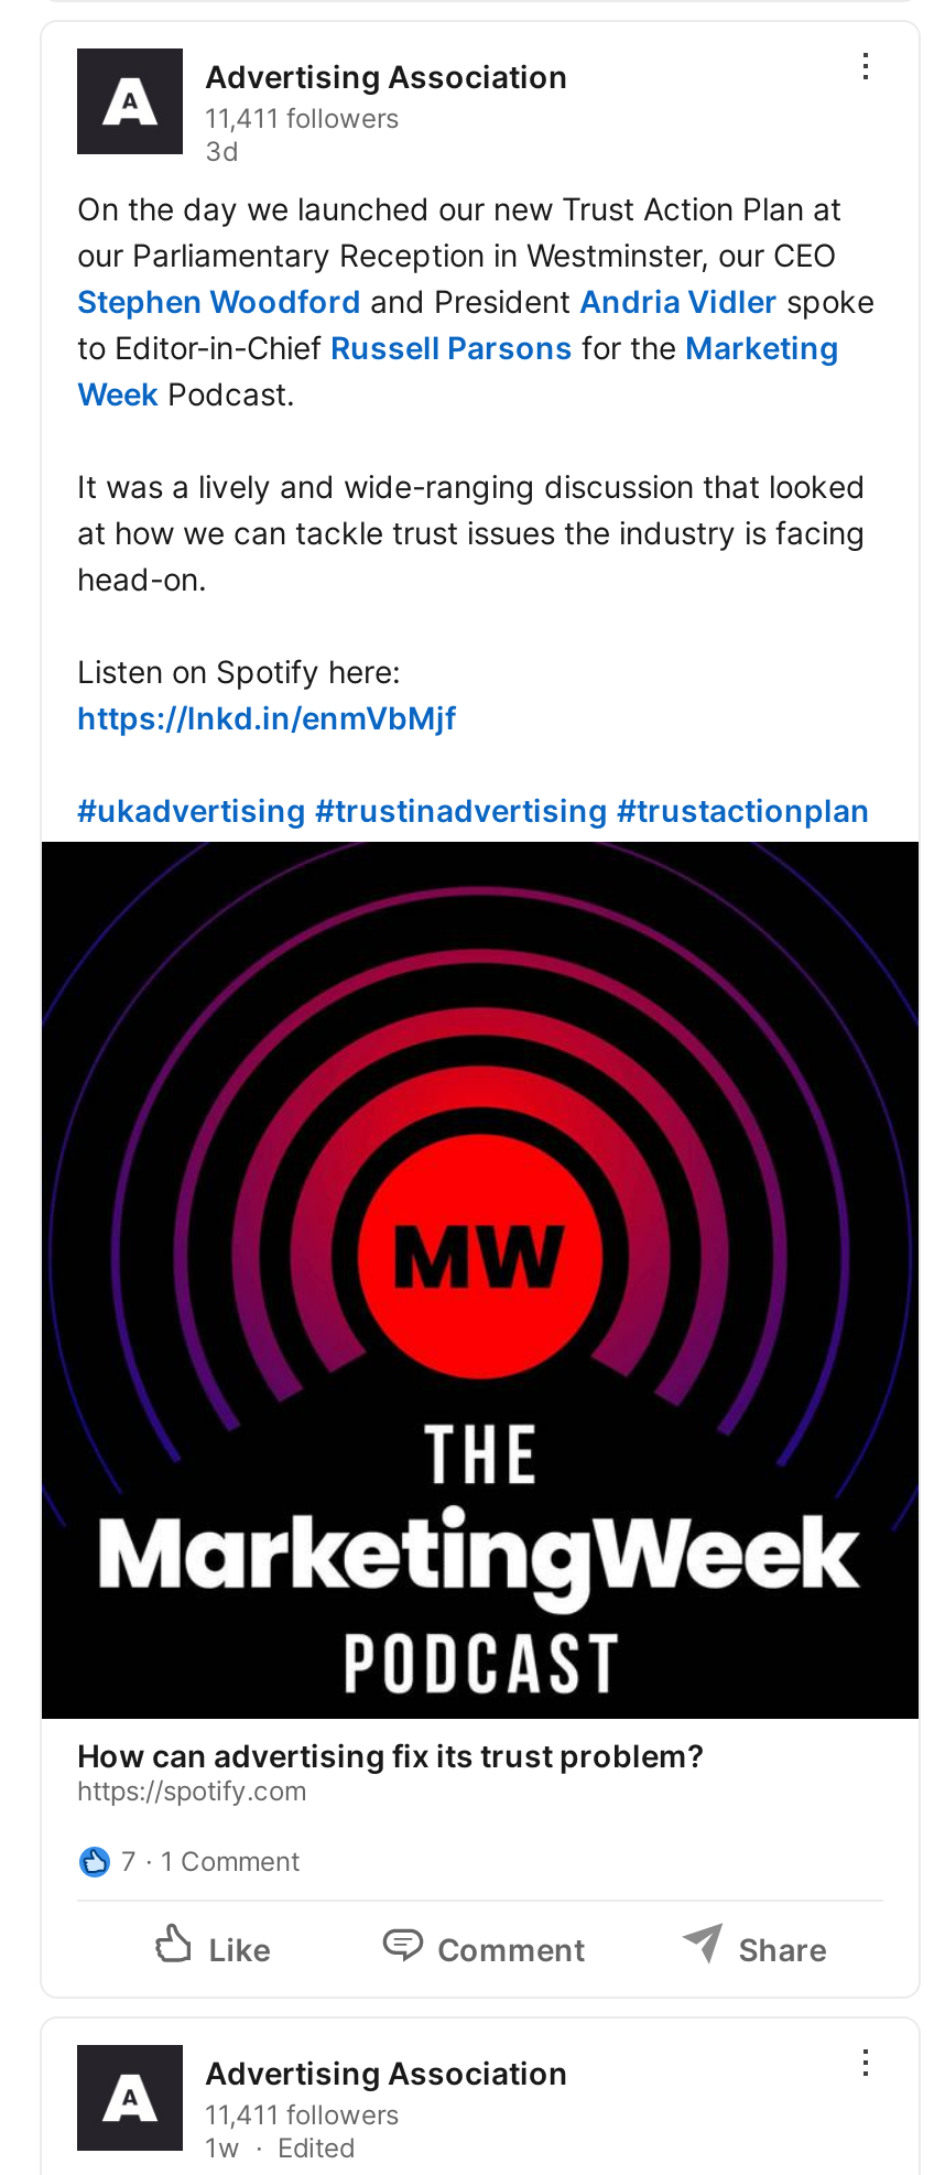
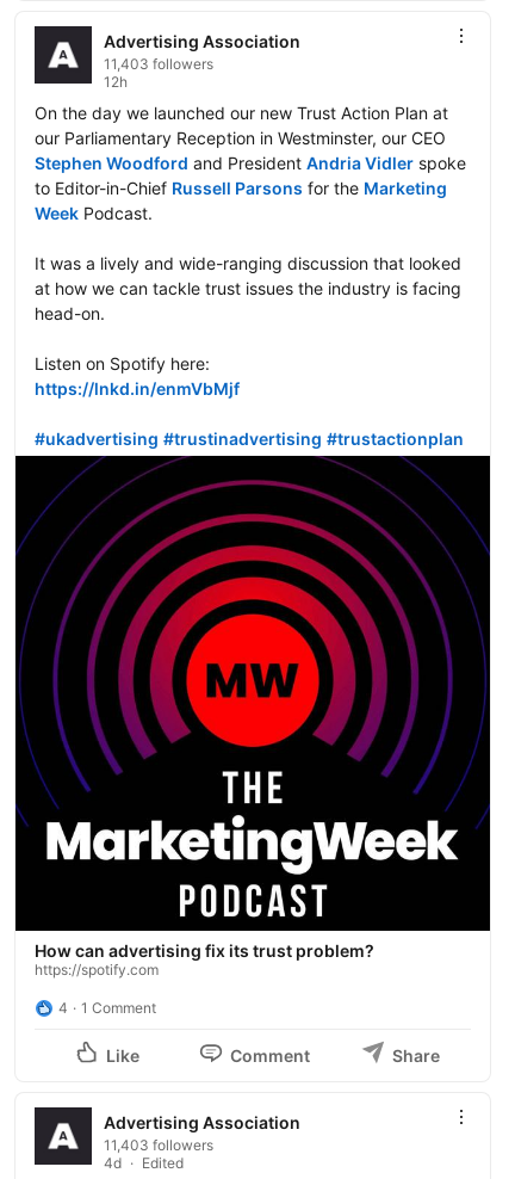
- 11,411 followers
- 3d
+ 11,403 followers
+ 12h

- 7 1 Comment
+ 4 1 Comment

- 11,411 followers
- 1w
+ 11,403 followers
+ 4d
